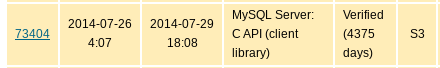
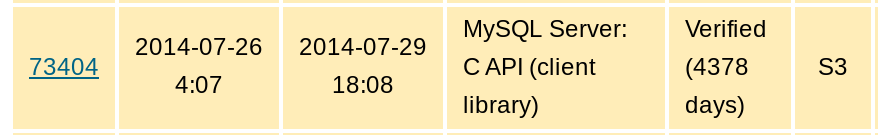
- (4375
+ (4378
